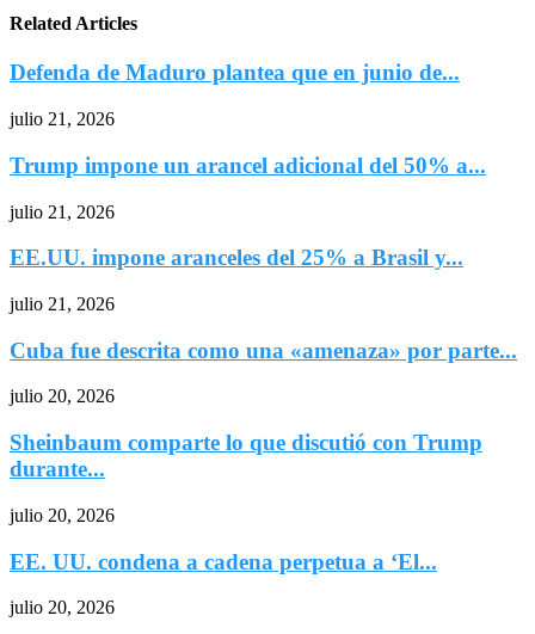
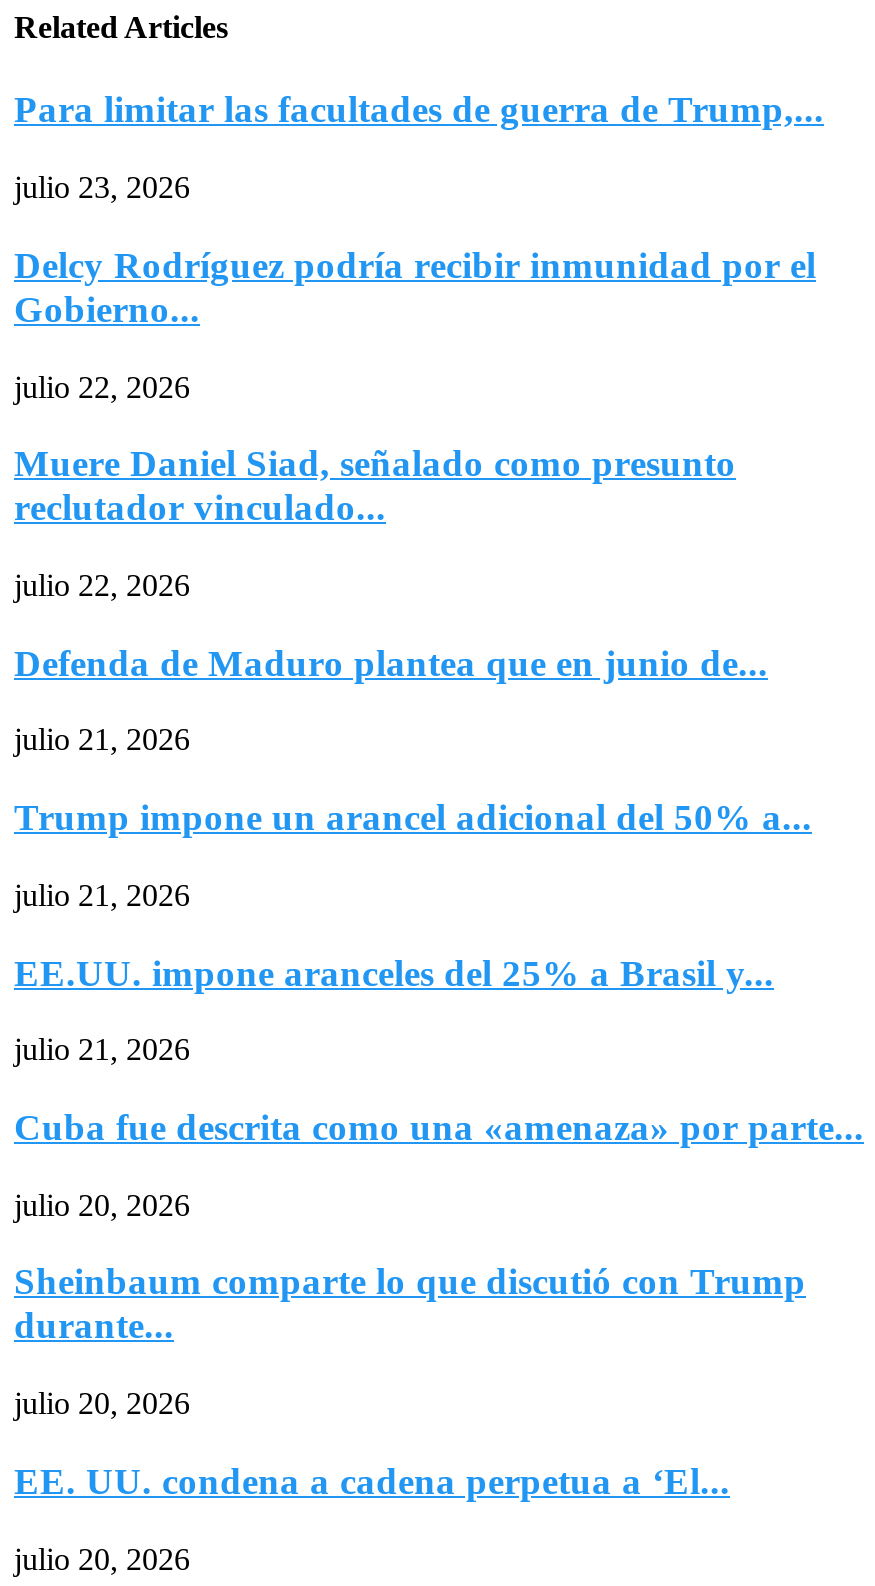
+ Para limitar las facultades de guerra de Trump,...
+ julio 23, 2026
+ Delcy Rodríguez podría recibir inmunidad por el
+ Gobierno...
+ julio 22, 2026
+ Muere Daniel Siad, señalado como presunto
+ reclutador vinculado...
+ julio 22, 2026
